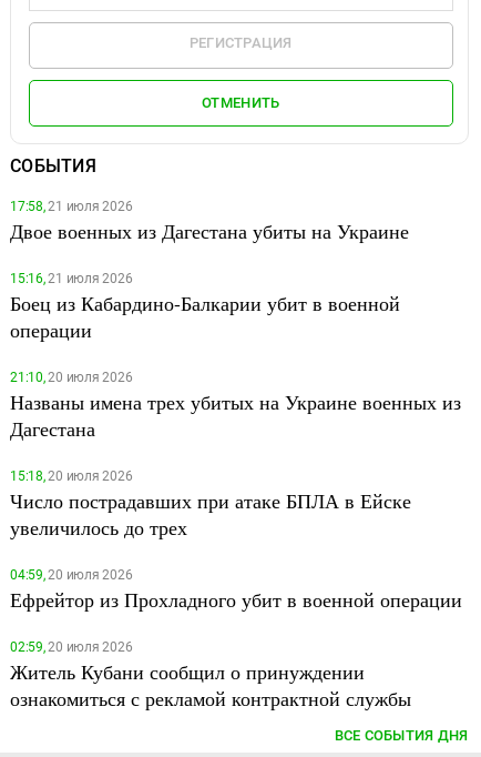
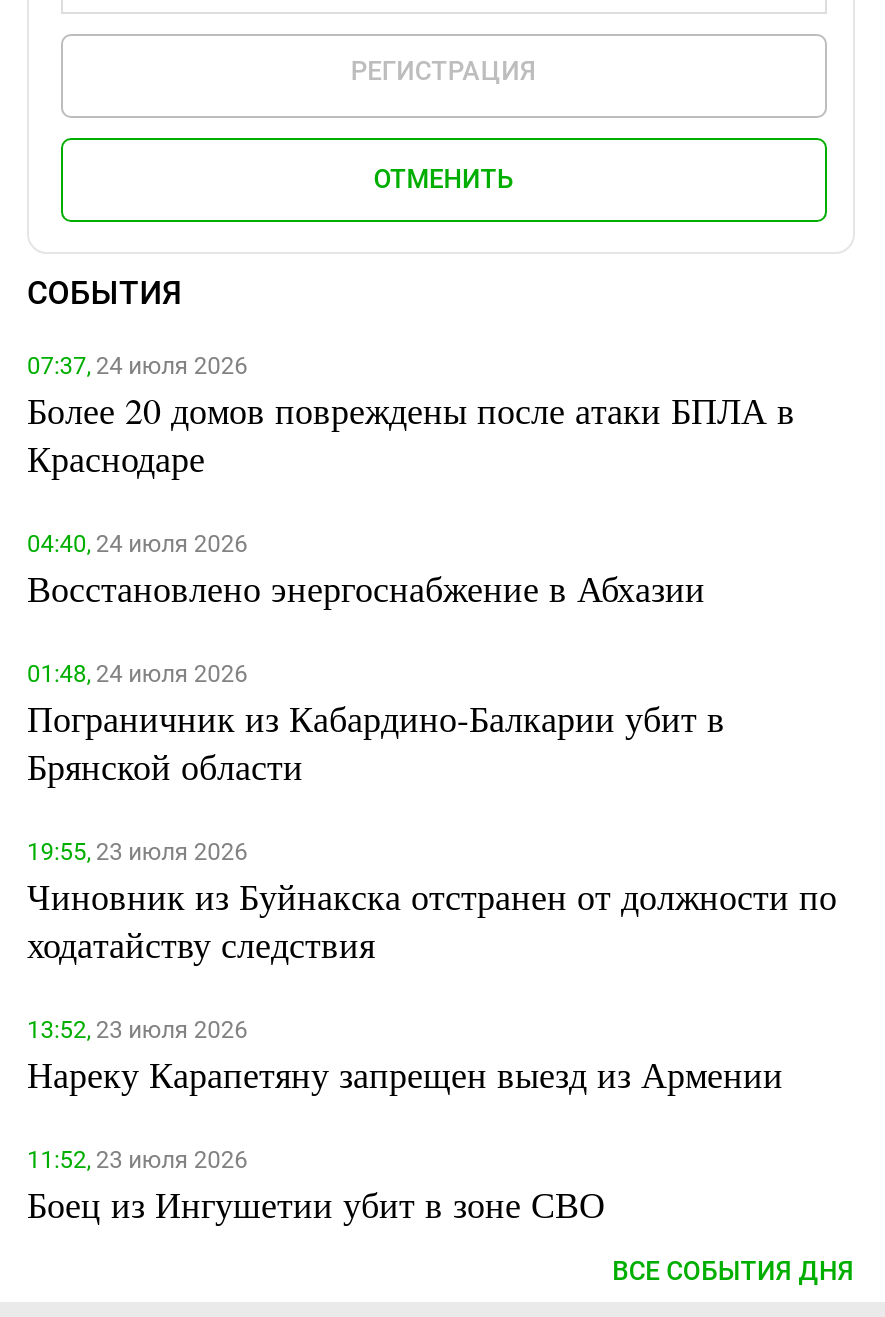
- 17:58, 21 июля 2026
- Двое военных из Дагестана убиты на Украине
+ 07:37, 24 июля 2026
+ Более 20 домов повреждены после атаки БПЛА в
+ Краснодаре

- 15:16, 21 июля 2026
- Боец из Кабардино-Балкарии убит в военной
- операции
+ 04:40, 24 июля 2026
+ Восстановлено энергоснабжение в Абхазии

- 21:10, 20 июля 2026
- Названы имена трех убитых на Украине военных из
- Дагестана
+ 01:48, 24 июля 2026
+ Пограничник из Кабардино-Балкарии убит в
+ Брянской области

- 15:18, 20 июля 2026
- Число пострадавших при атаке БПЛА в Ейске
- увеличилось до трех
+ 19:55, 23 июля 2026
+ Чиновник из Буйнакска отстранен от должности по
+ ходатайству следствия

- 04:59, 20 июля 2026
- Ефрейтор из Прохладного убит в военной операции
+ 13:52, 23 июля 2026
+ Нареку Карапетяну запрещен выезд из Армении

- 02:59, 20 июля 2026
- Житель Кубани сообщил о принуждении
- ознакомиться с рекламой контрактной службы
+ 11:52, 23 июля 2026
+ Боец из Ингушетии убит в зоне СВО
